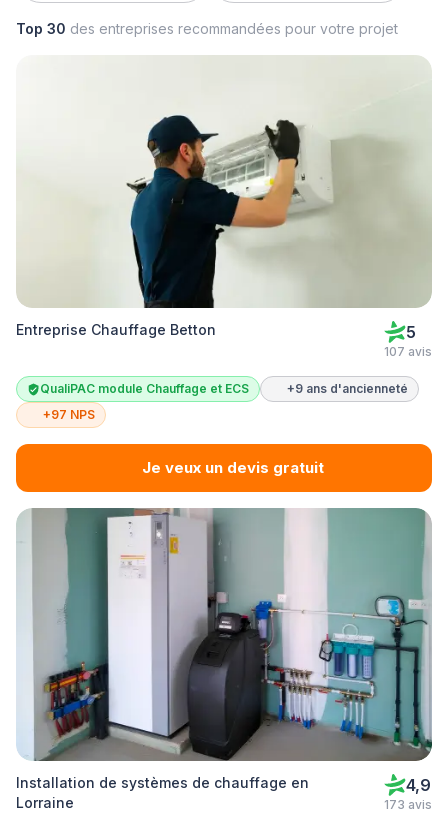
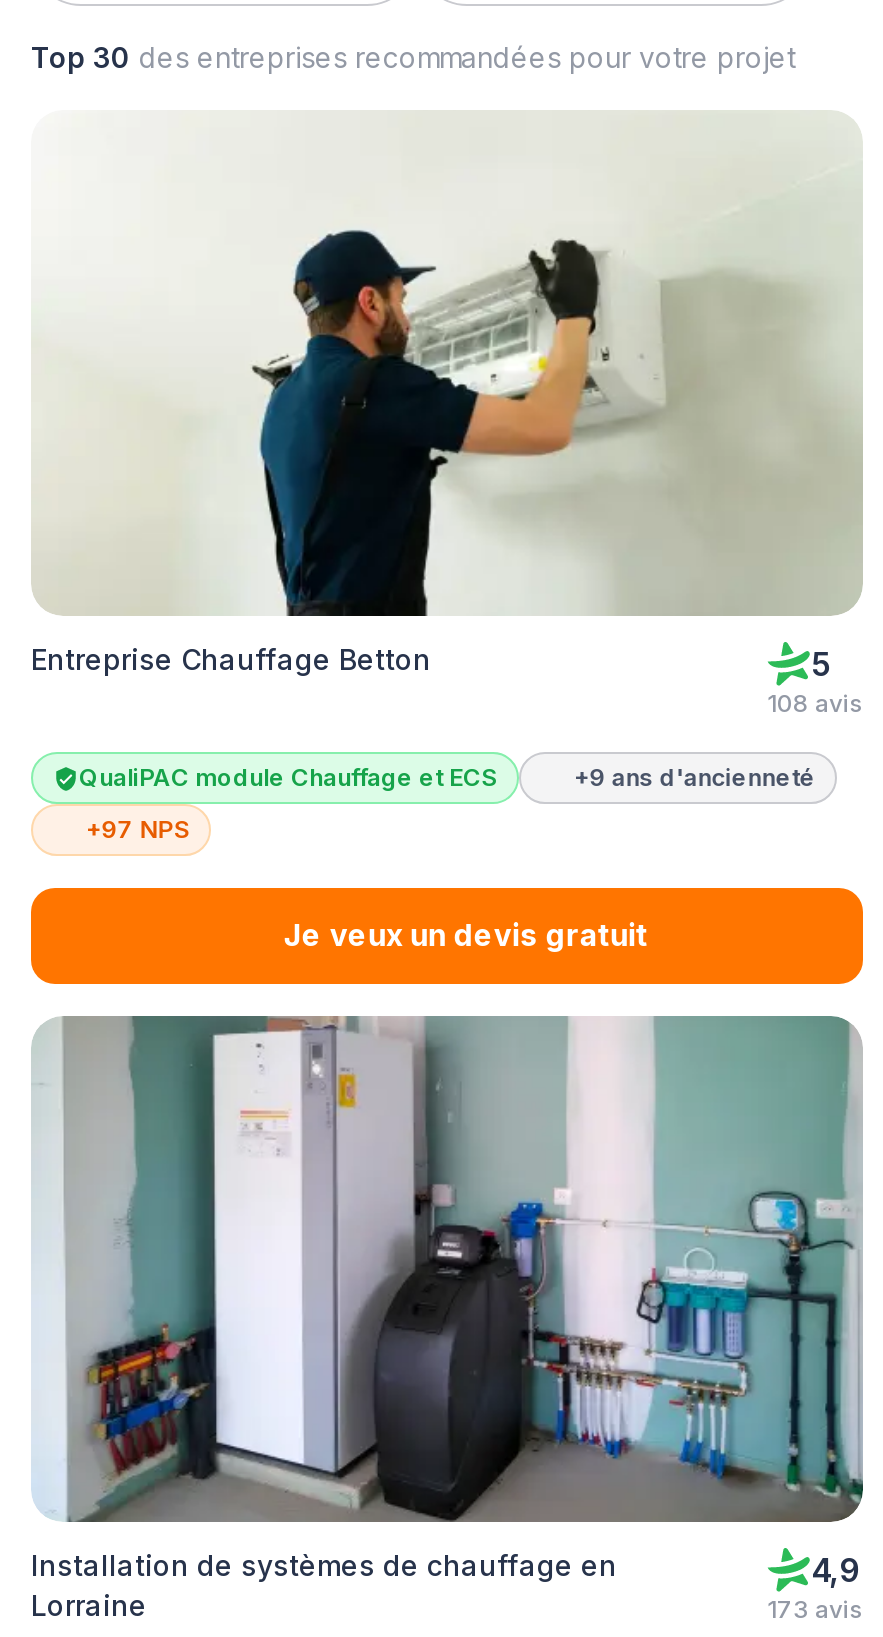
- 107 avis
+ 108 avis
